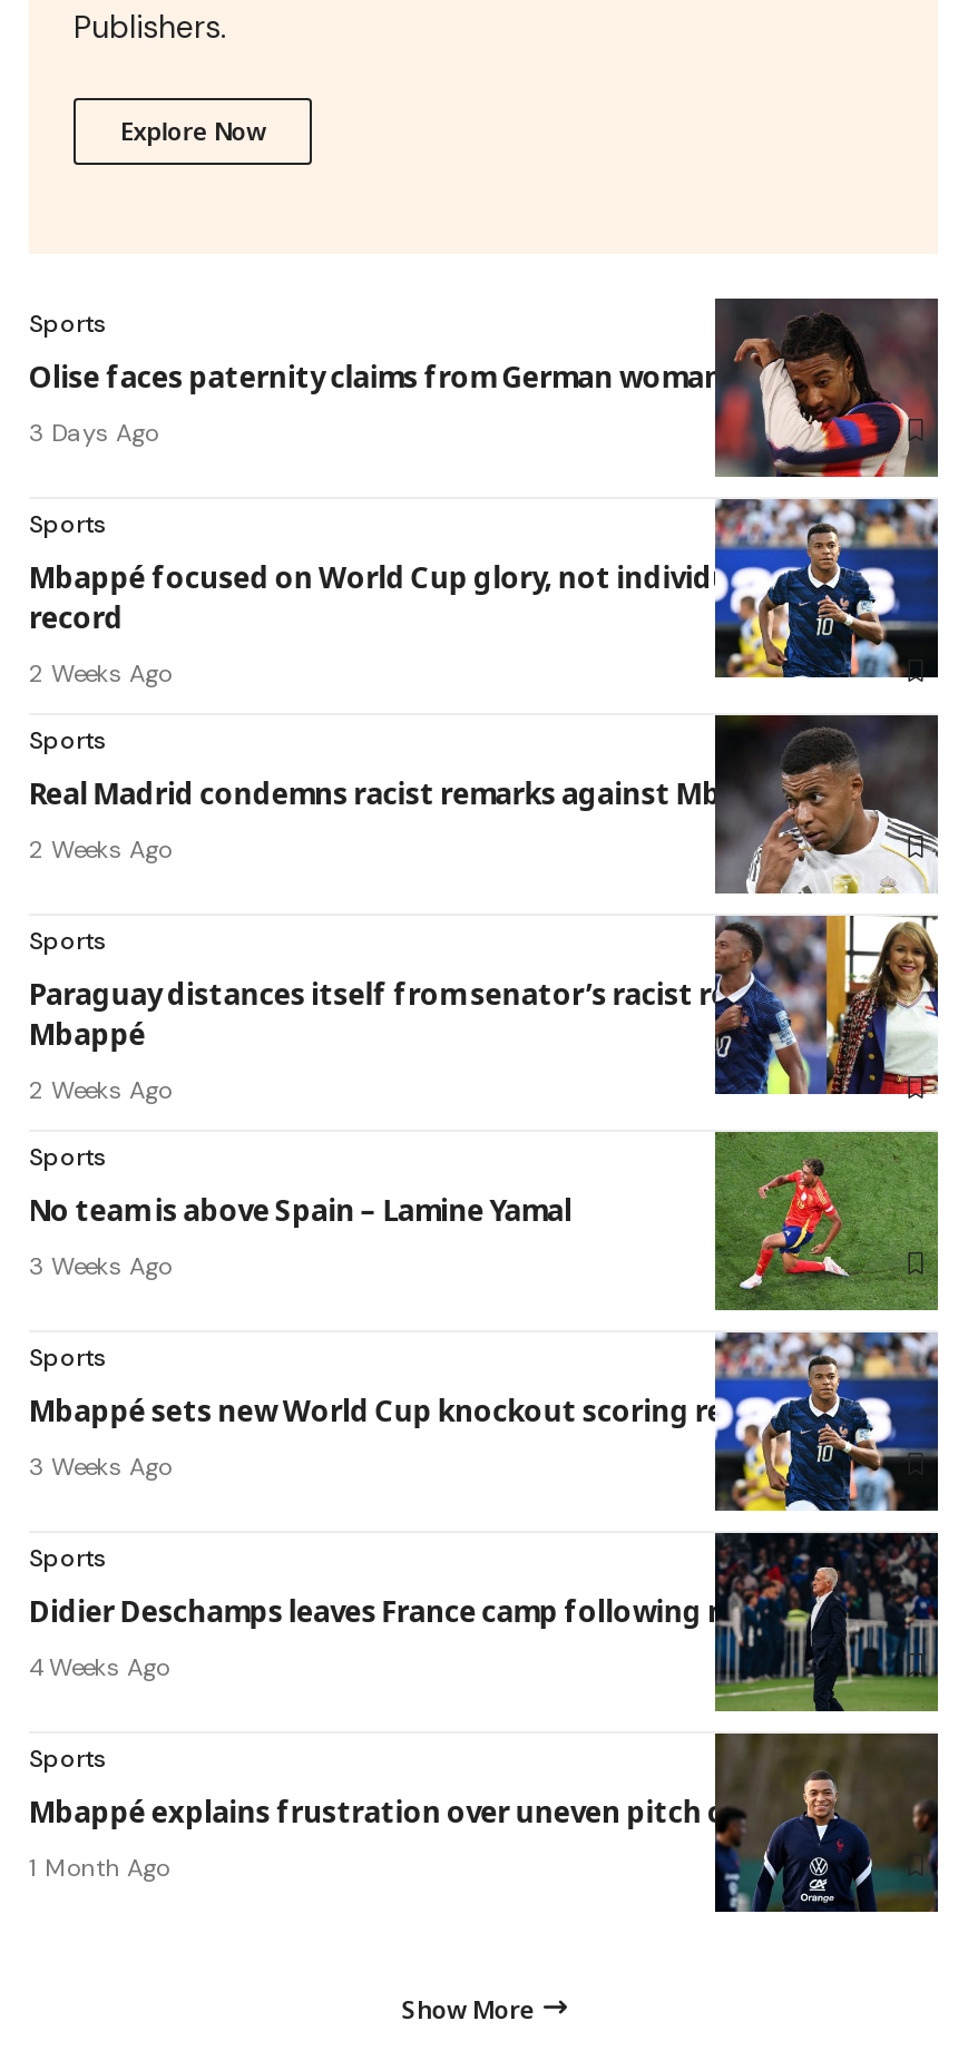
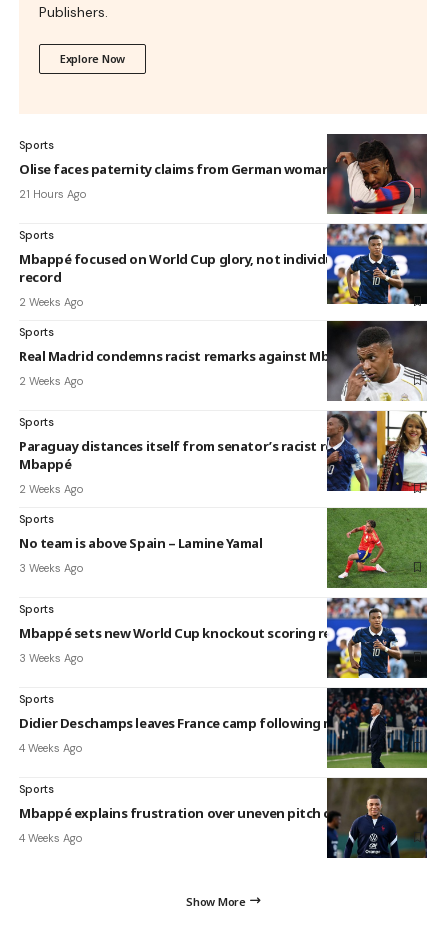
- 3 Days Ago
+ 21 Hours Ago

- 1 Month Ago
+ 4 Weeks Ago
